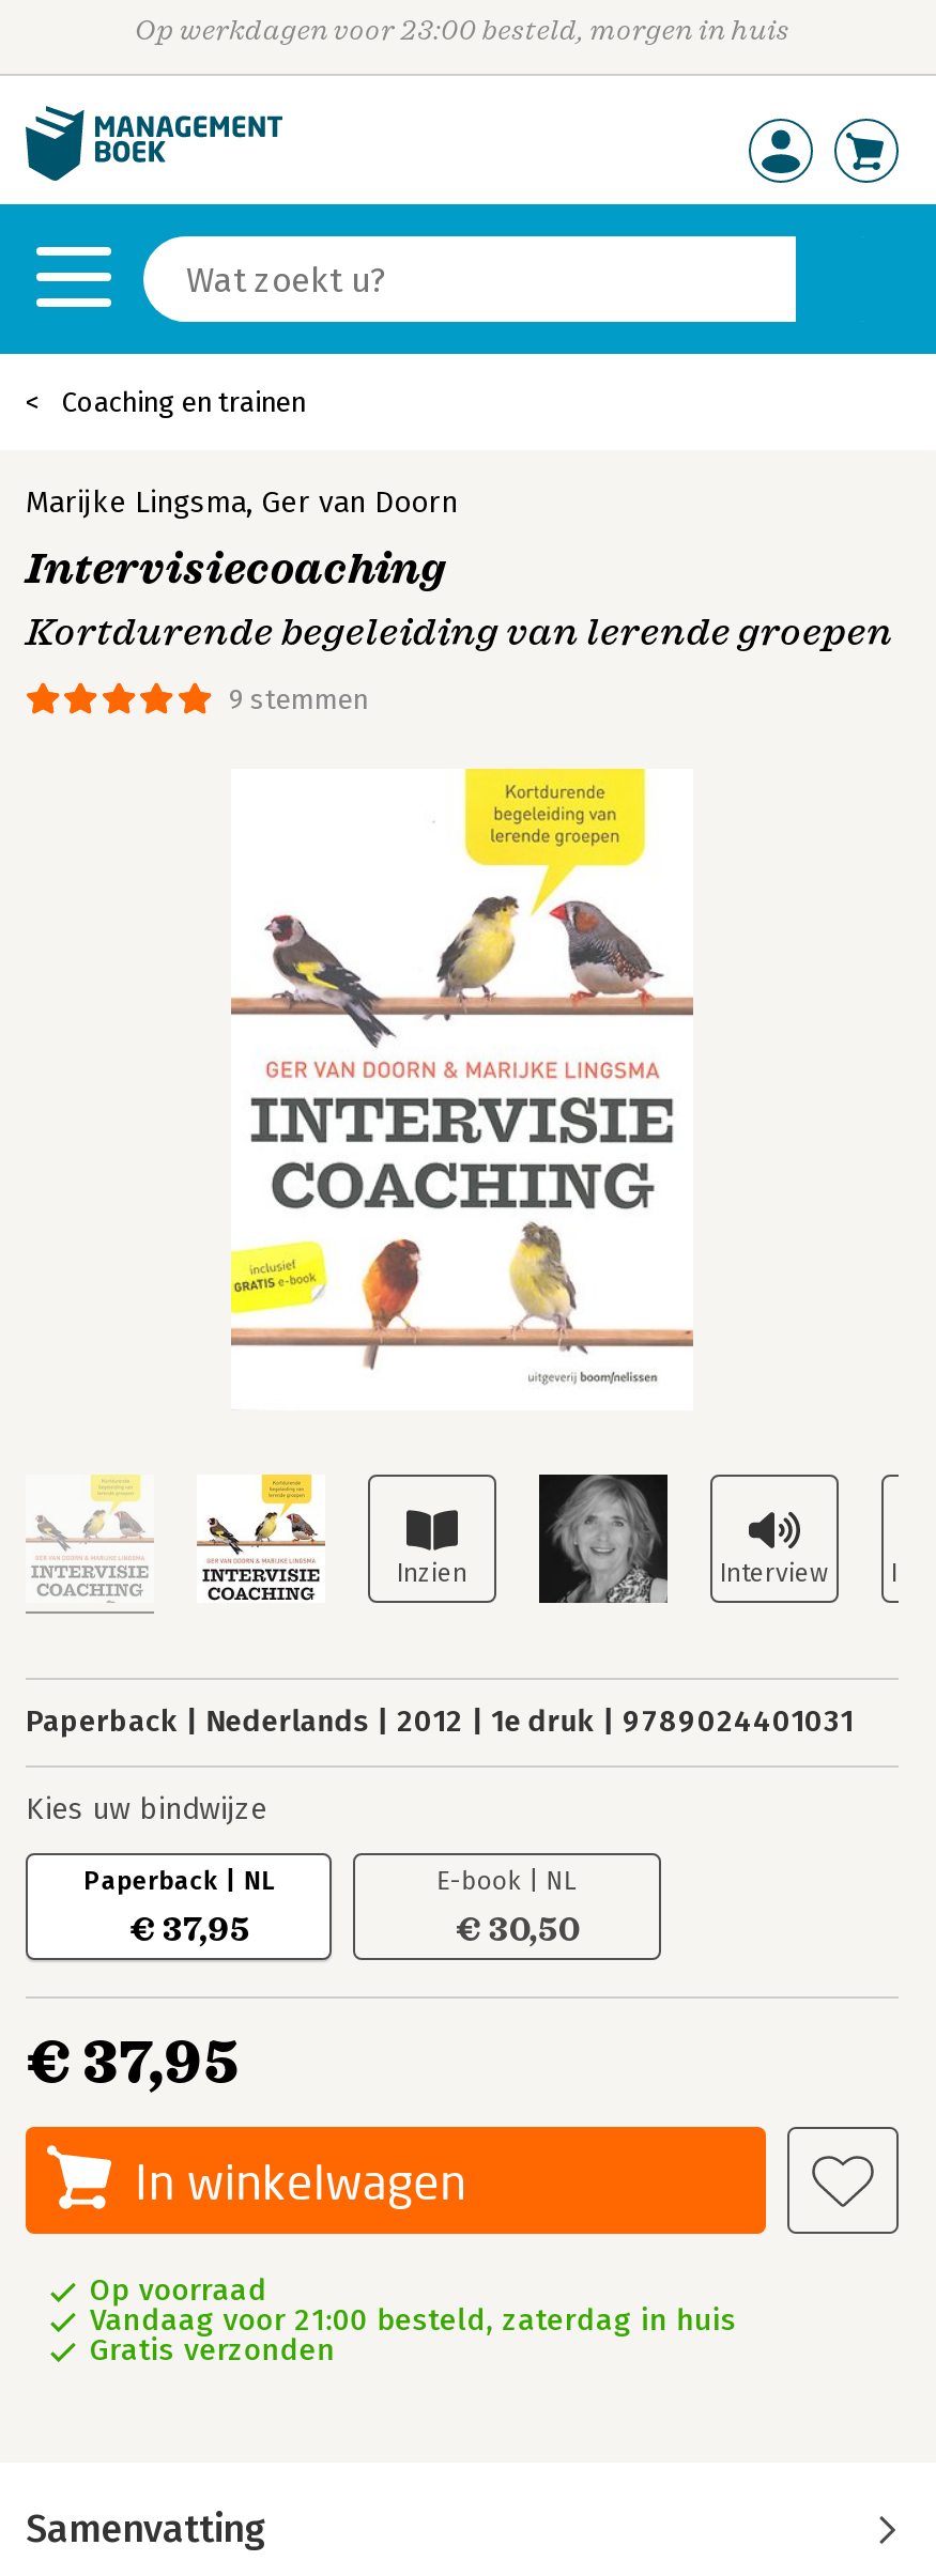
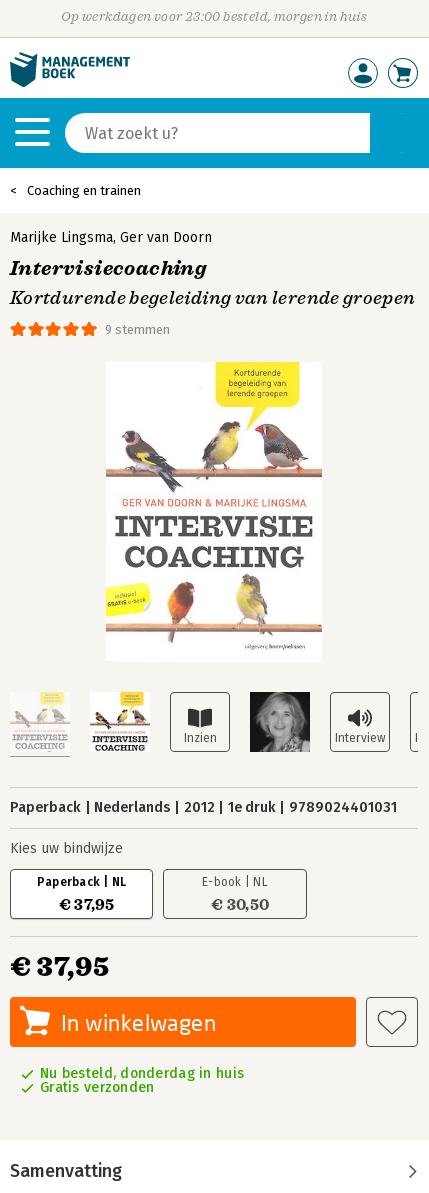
- Op voorraad
- Vandaag voor 21:00 besteld, zaterdag in huis
+ Nu besteld, donderdag in huis
